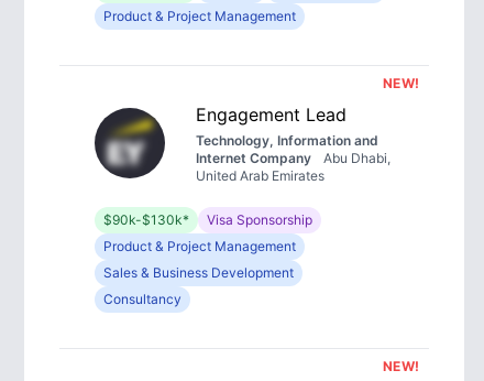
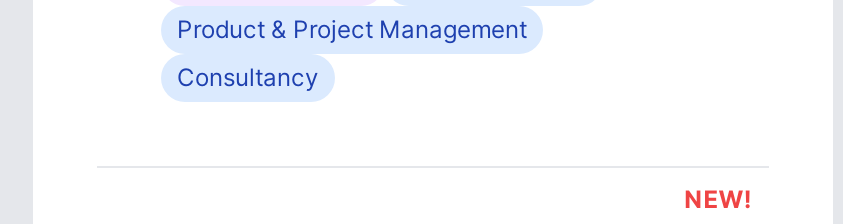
- [image]
- NEW!
- Engagement Lead
- Technology, Information and
- Internet Company
- Abu Dhabi,
- United Arab Emirates
- $90k-$130k*
- Visa Sponsorship
- Product & Project Management
- Sales & Business Development
